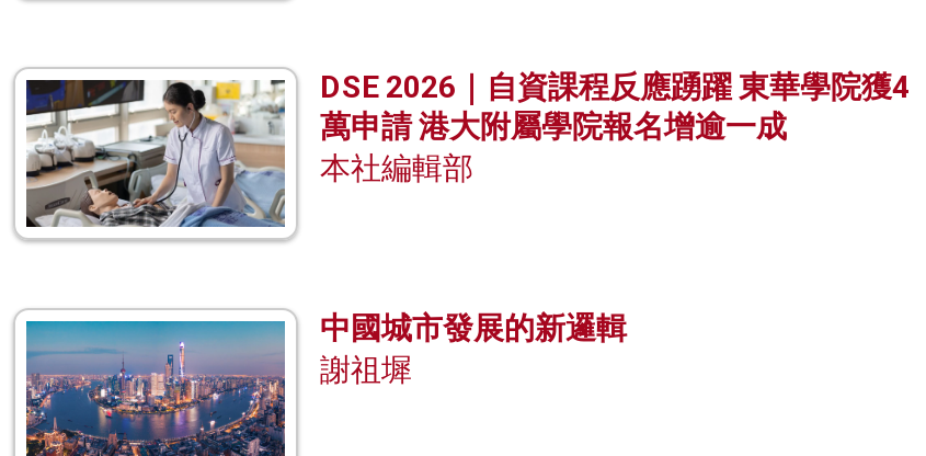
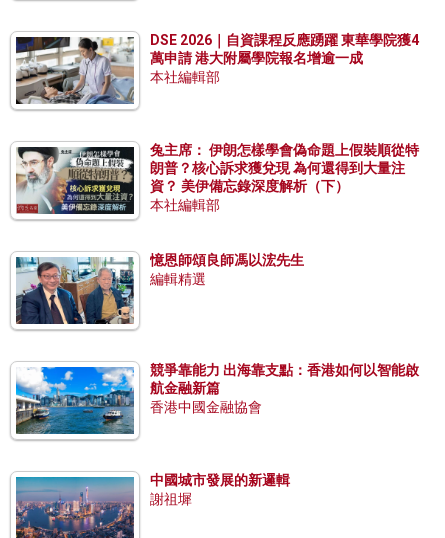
+ [image]
+ 競爭靠能力 出海靠支點：香港如何以智能啟
+ 航金融新篇
+ 香港中國金融協會

+ [image]
+ 兔主席： 伊朗怎樣學會偽命題上假裝順從特
+ 朗普？核心訴求獲兌現 為何還得到大量注
+ 資？ 美伊備忘錄深度解析（下）
+ 本社編輯部
+ 憶恩師頌良師馮以浤先生
+ 編輯精選

+ [image]
